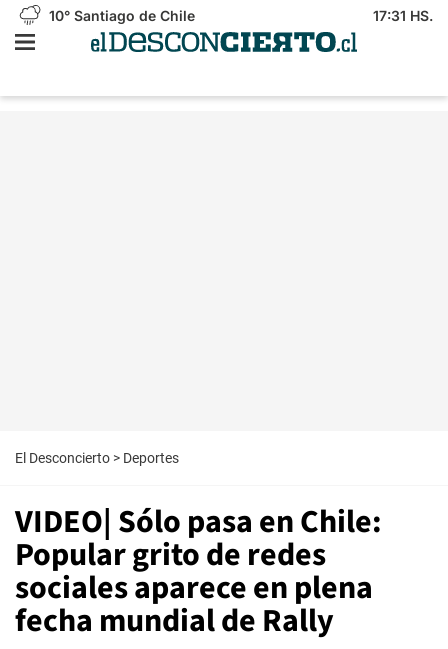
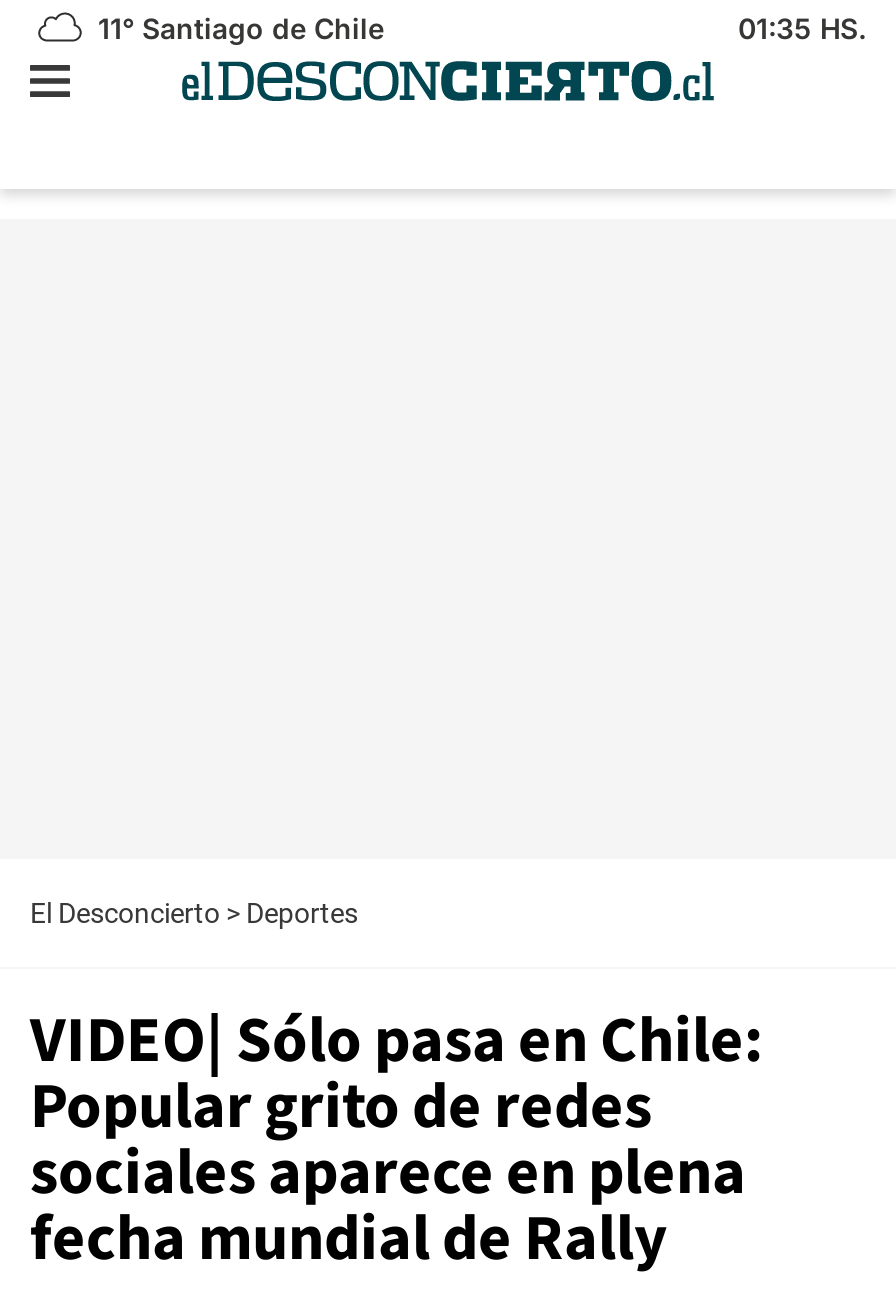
- 10° Santiago de Chile
+ 11° Santiago de Chile

- 17:31 HS.
+ 01:35 HS.
